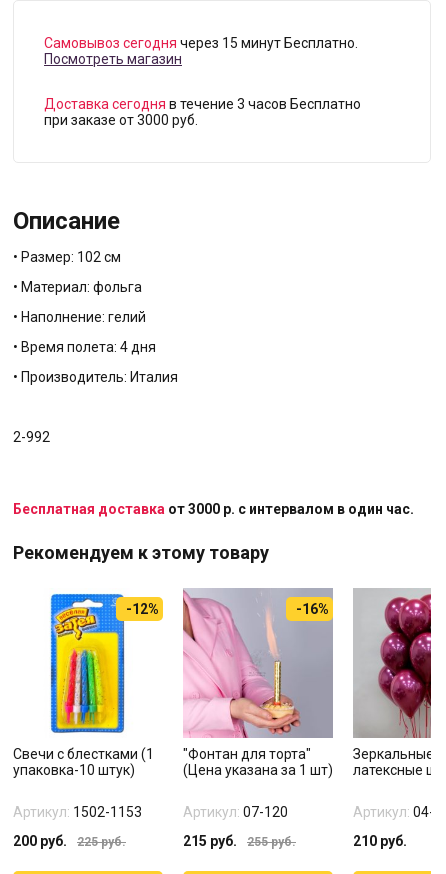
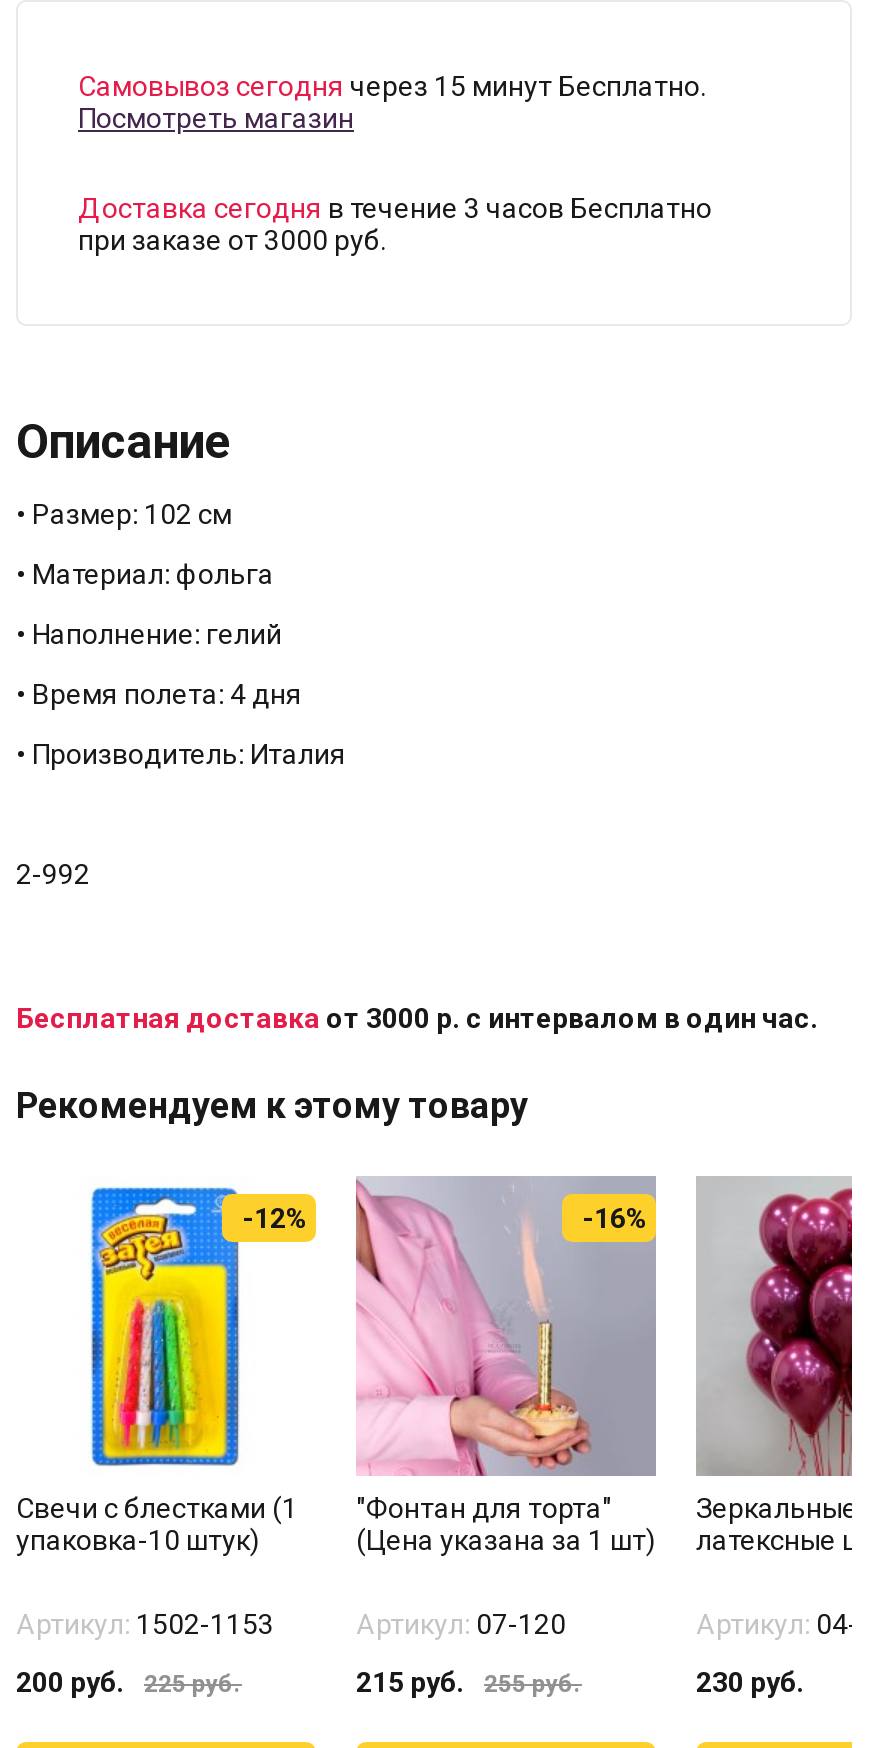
- 210 руб.
+ 230 руб.
